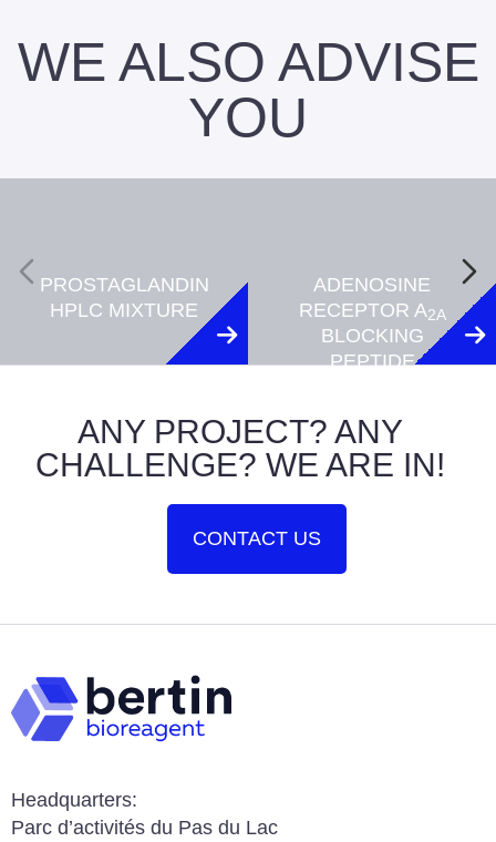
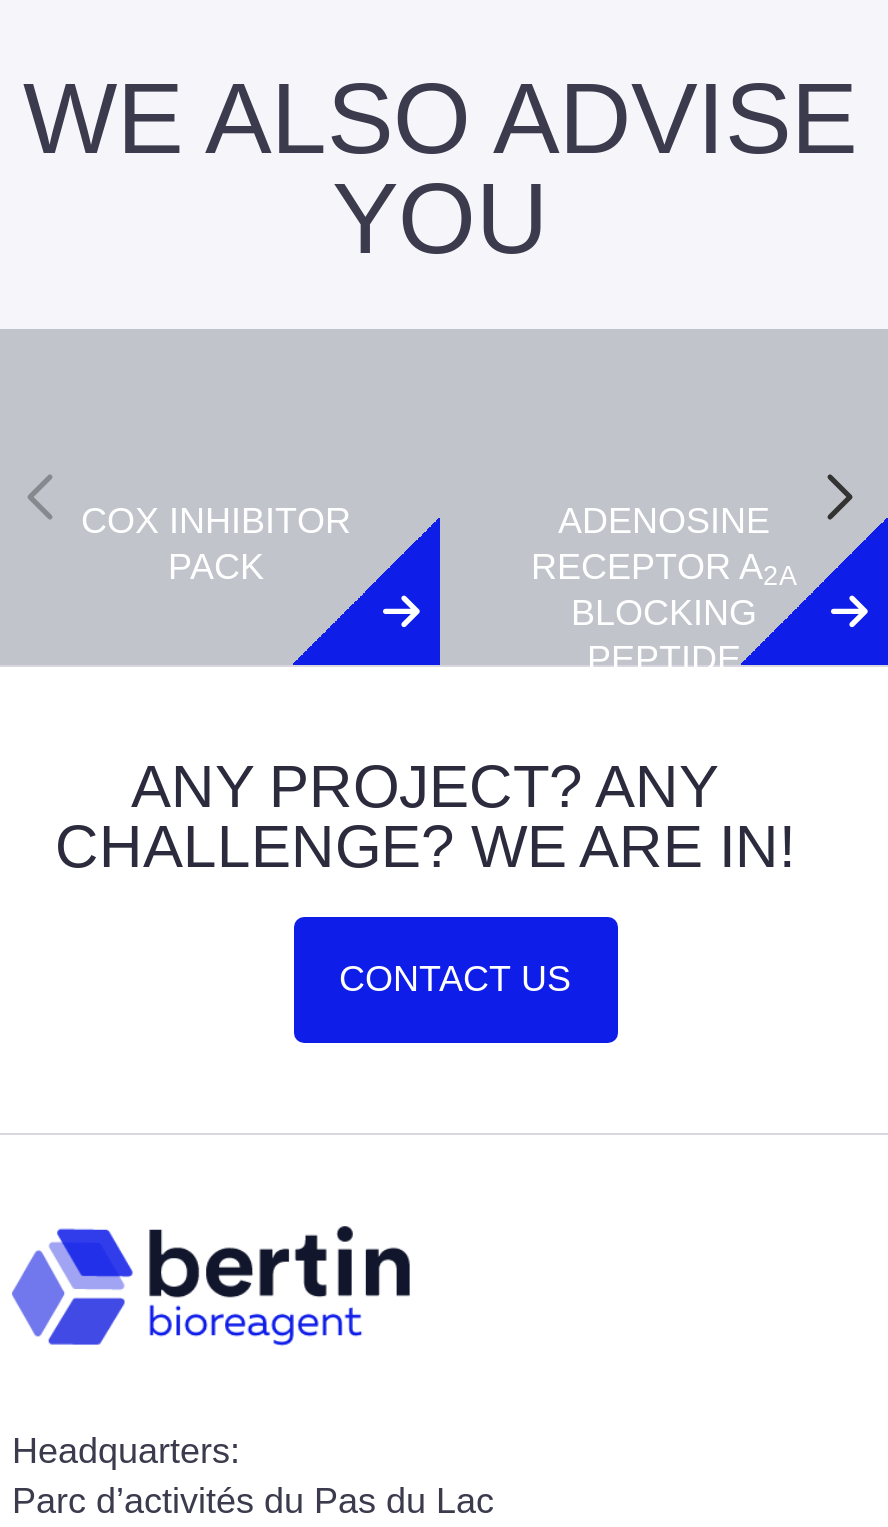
- PROSTAGLANDIN
- HPLC MIXTURE
+ COX INHIBITOR
+ PACK
